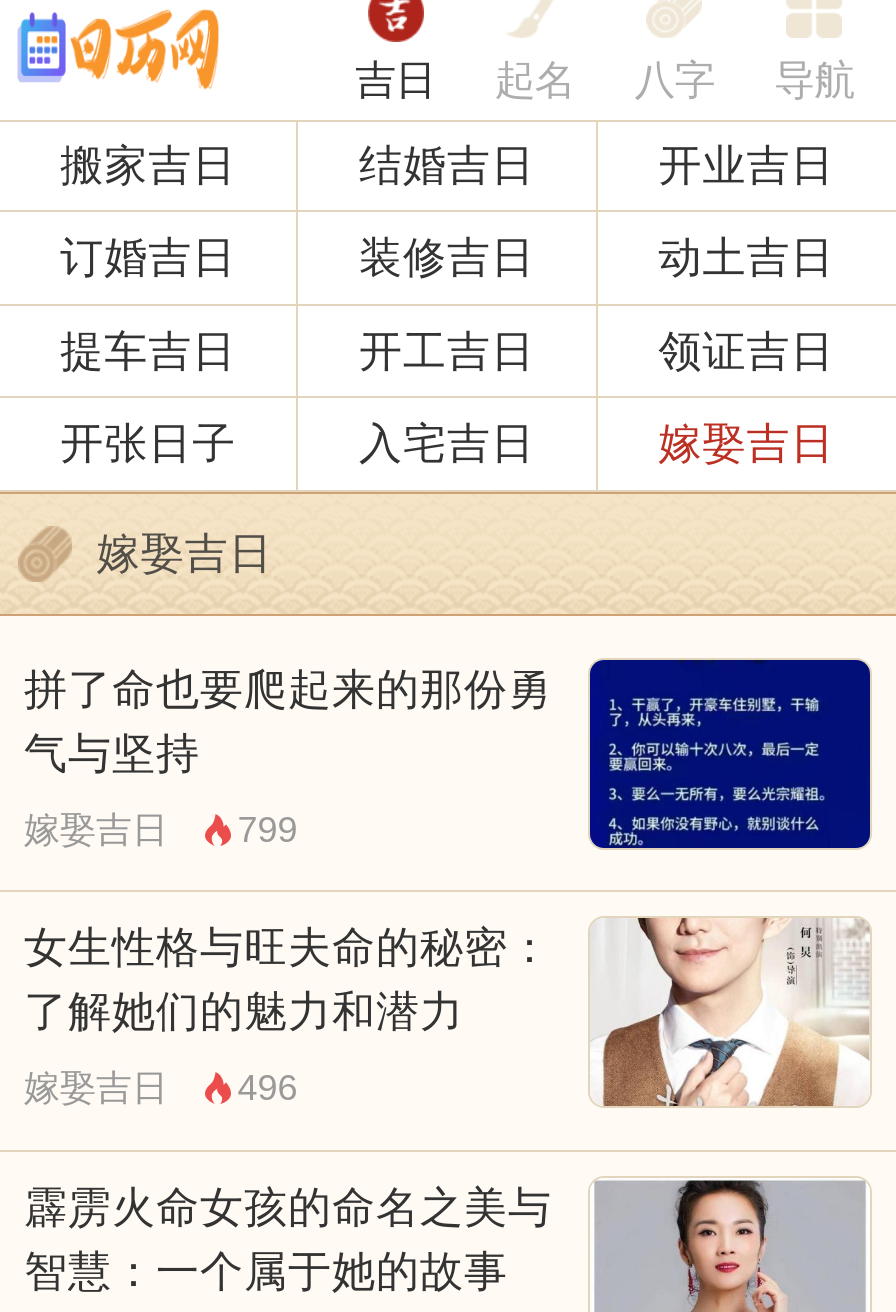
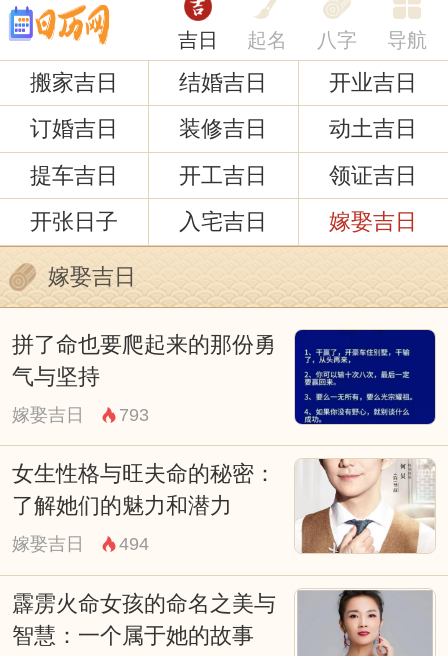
- 嫁娶吉日 799
+ 嫁娶吉日 793

- 嫁娶吉日 496
+ 嫁娶吉日 494
